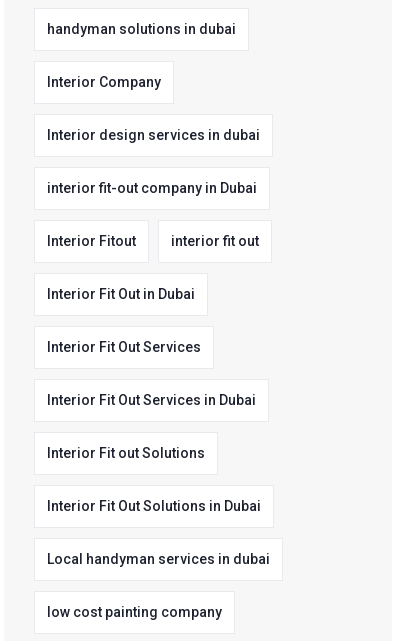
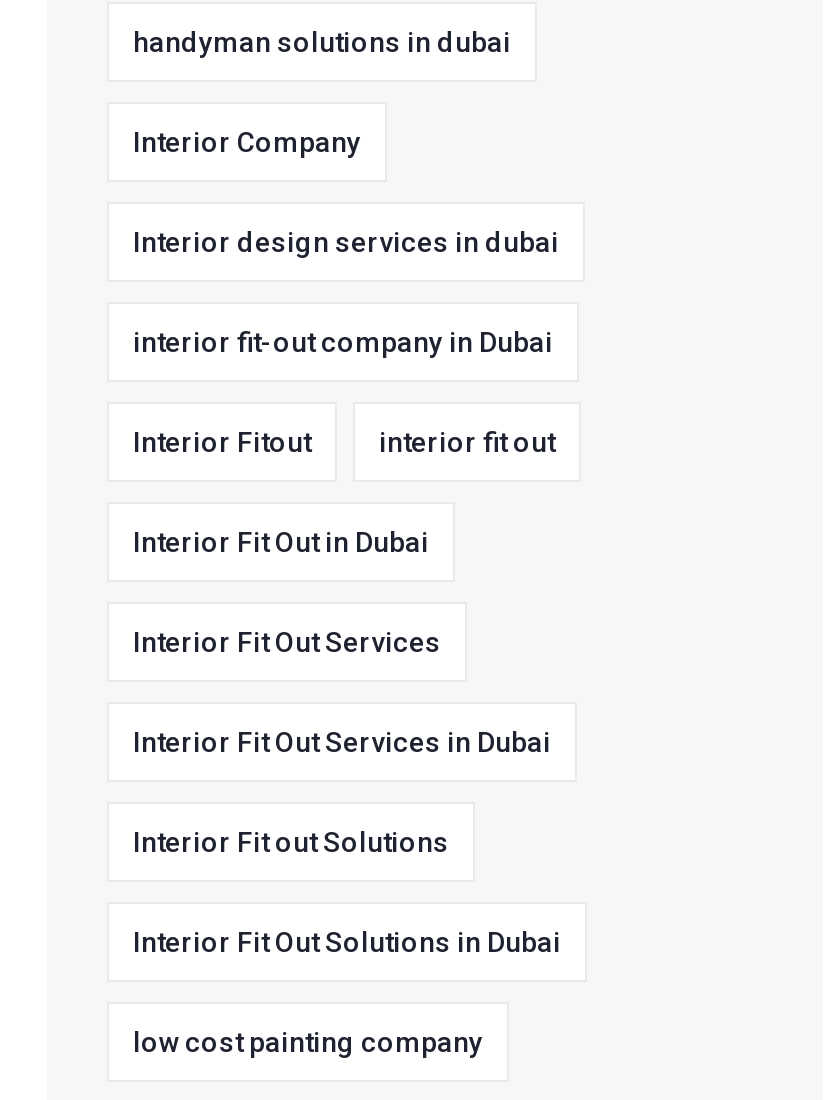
- Local handyman services in dubai
